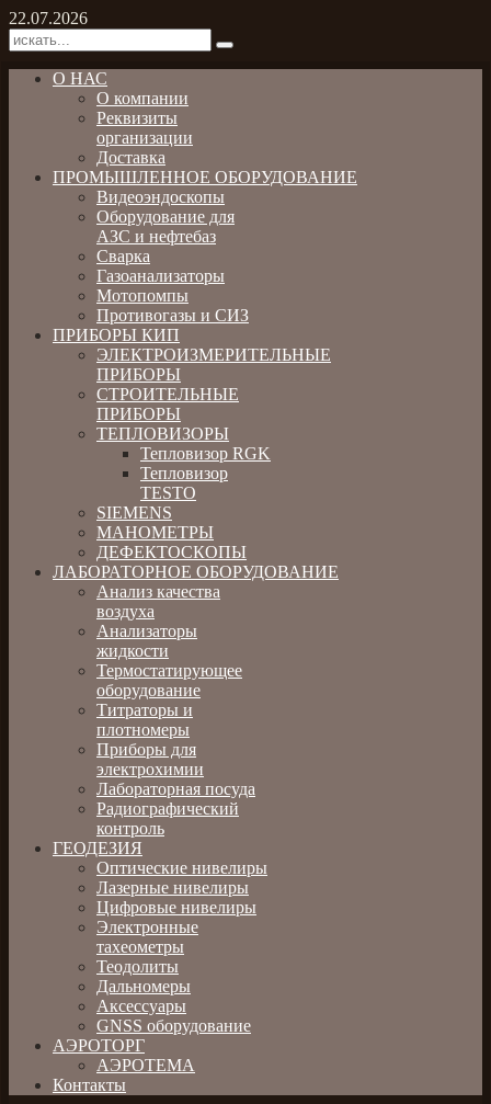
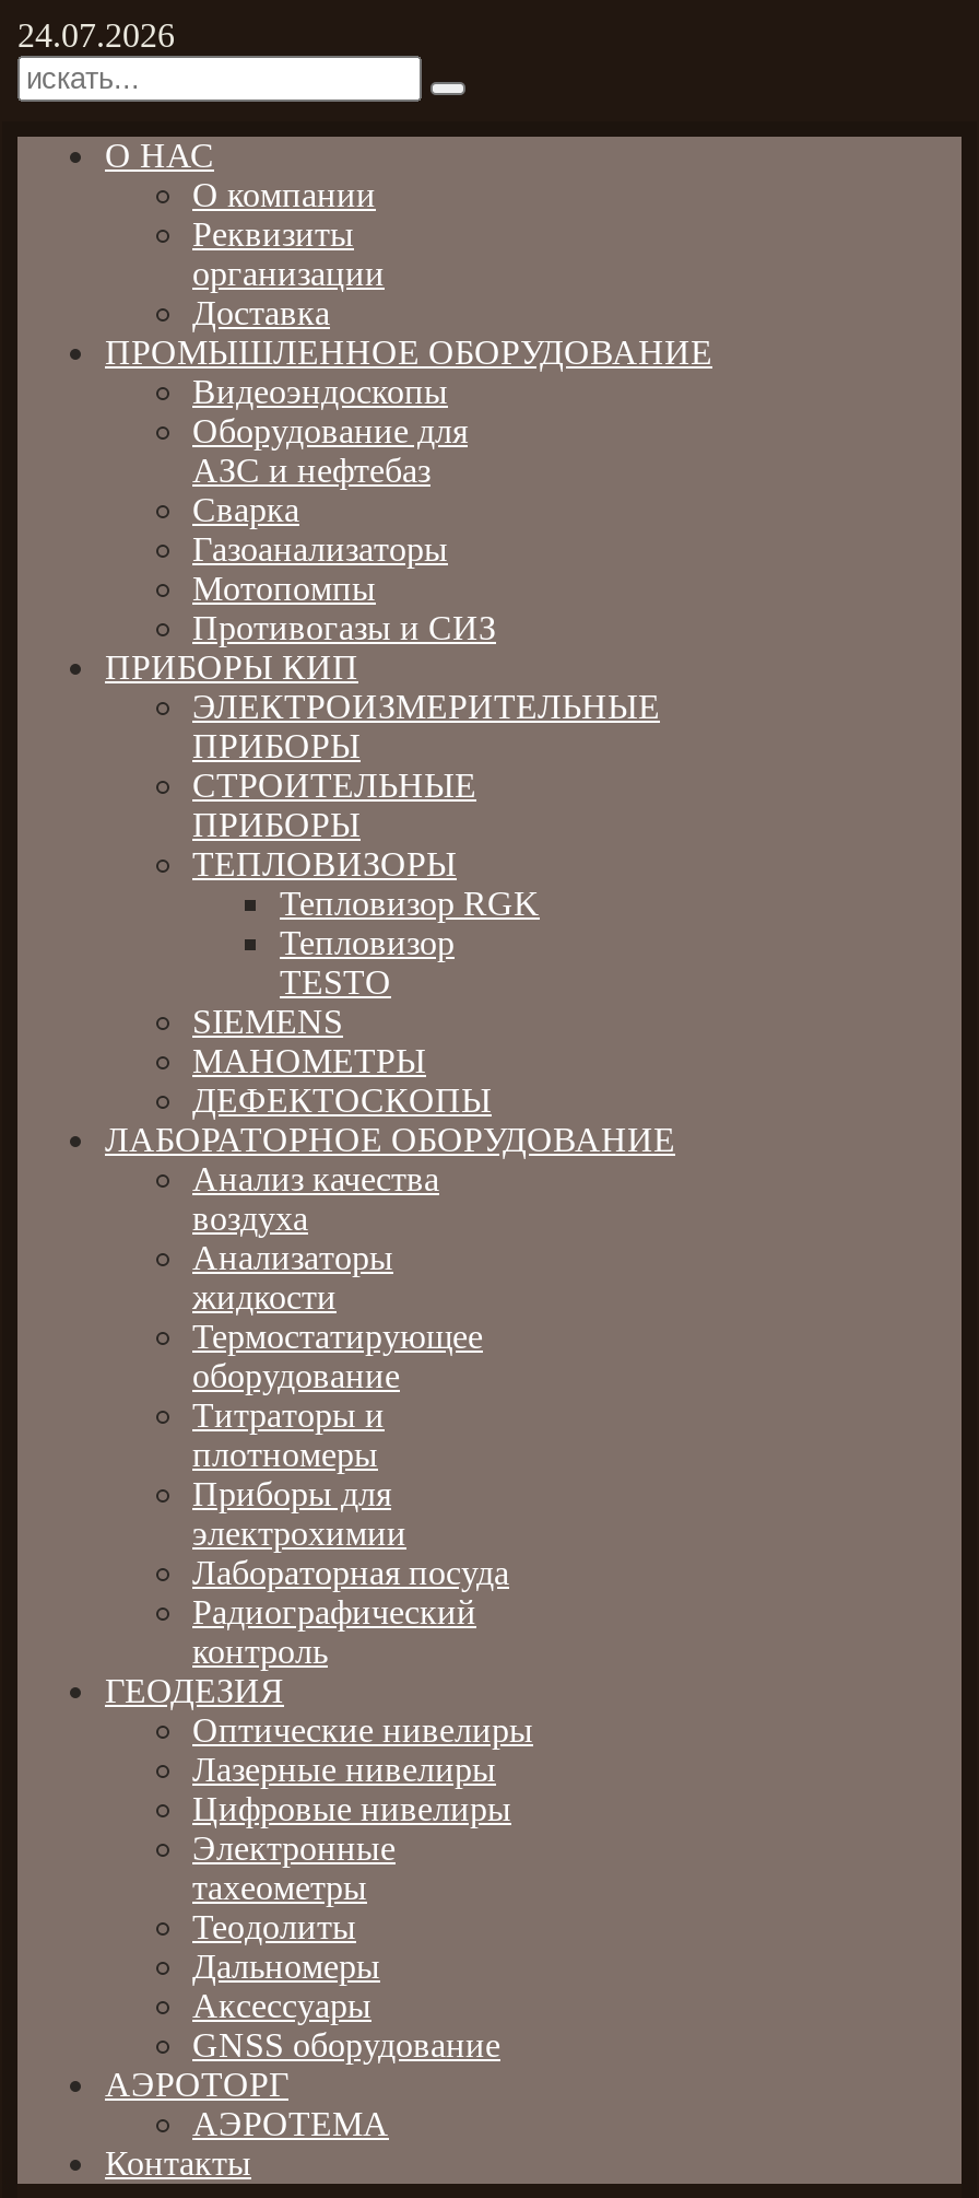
- 22.07.2026
+ 24.07.2026
